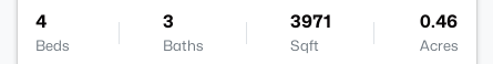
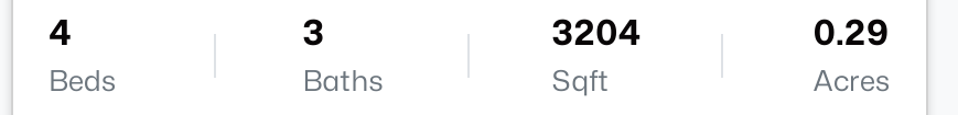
- 3971
+ 3204

- 0.46
+ 0.29
